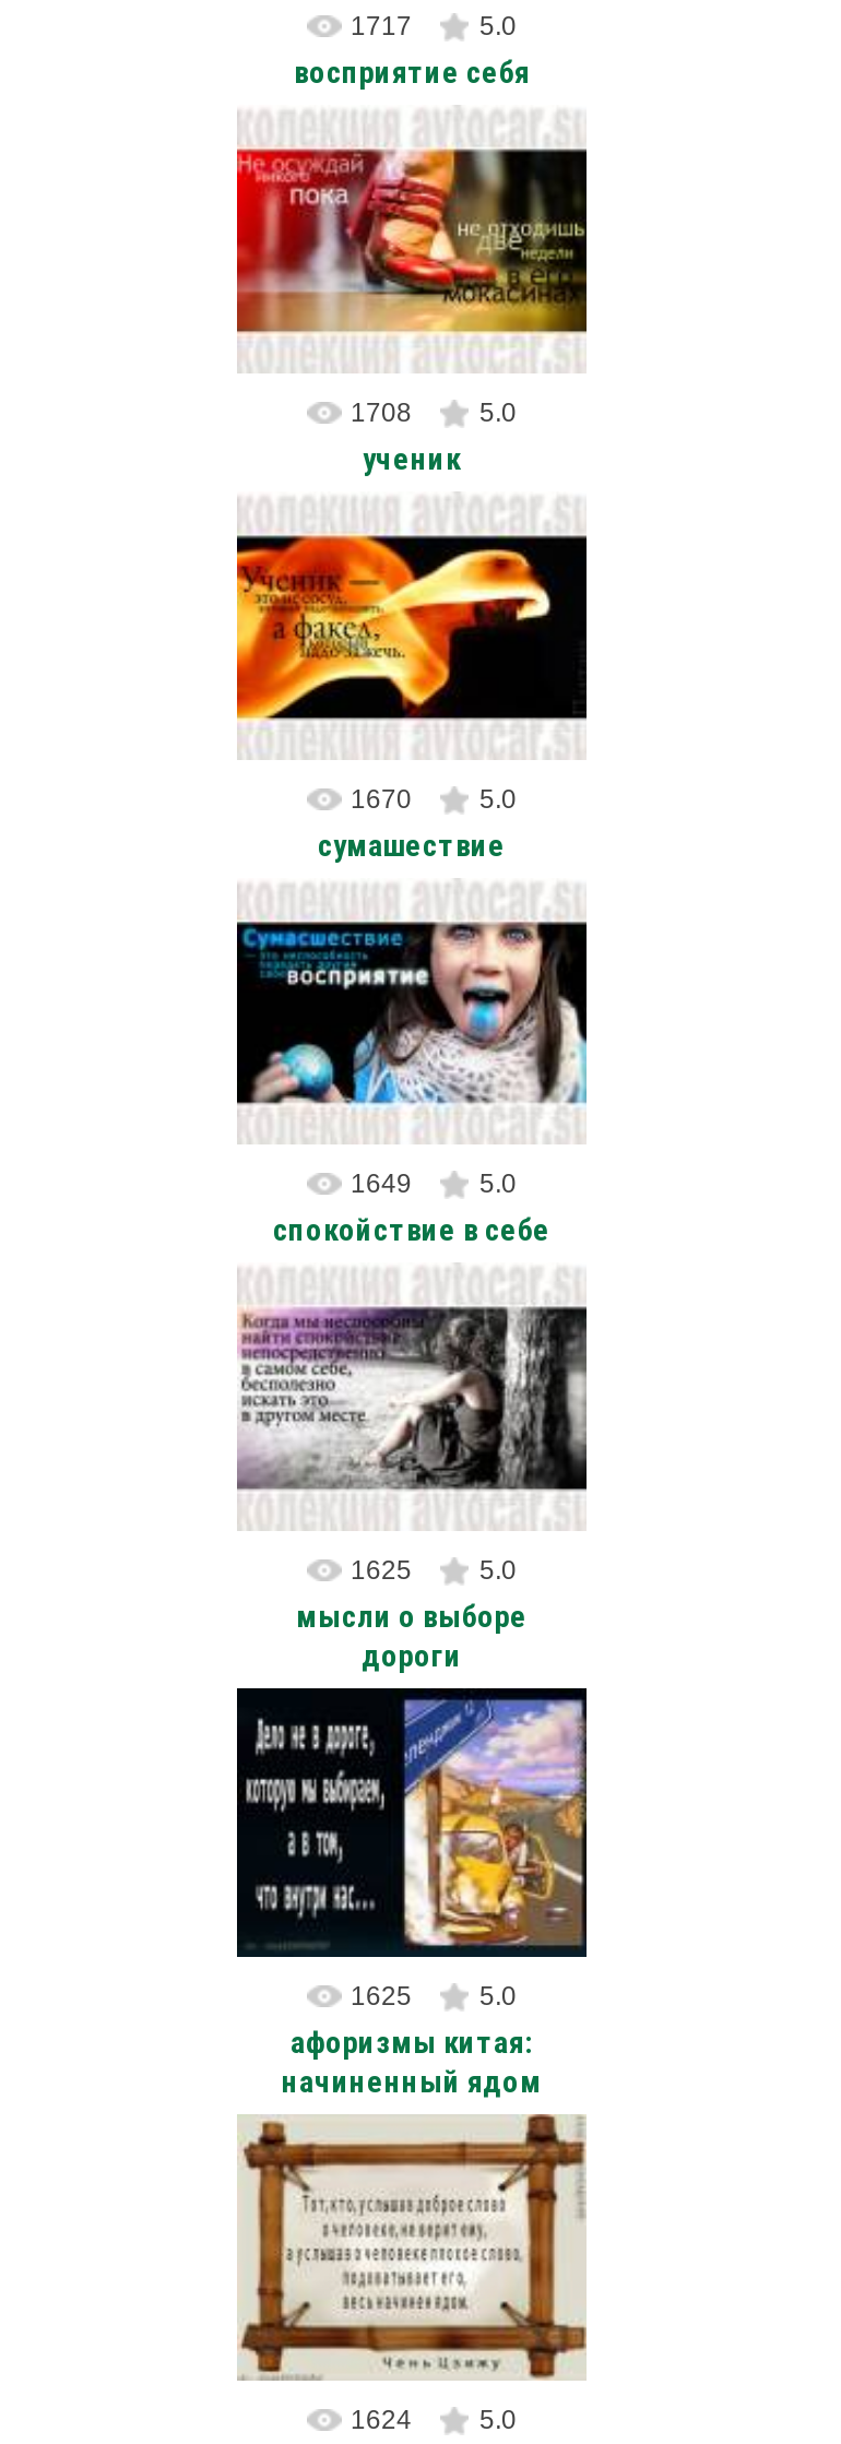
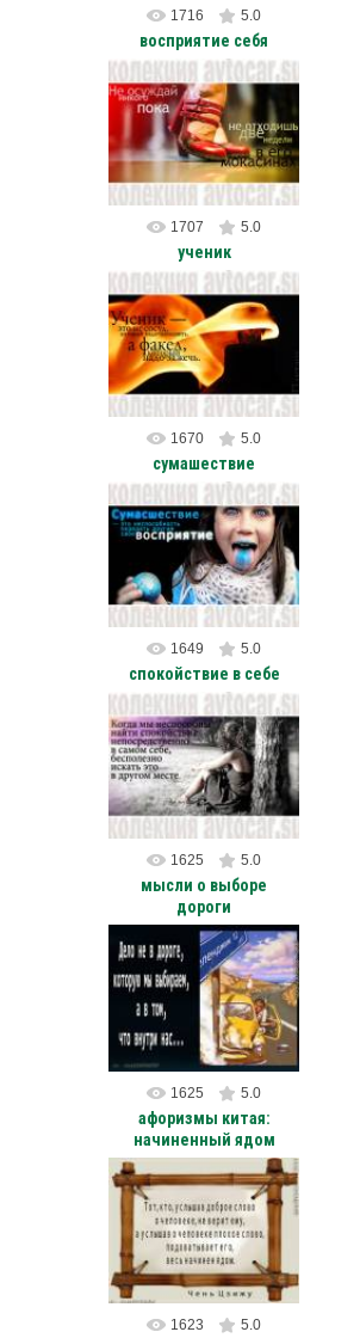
- 1717
+ 1716

- 1708
+ 1707

- 1624
+ 1623
